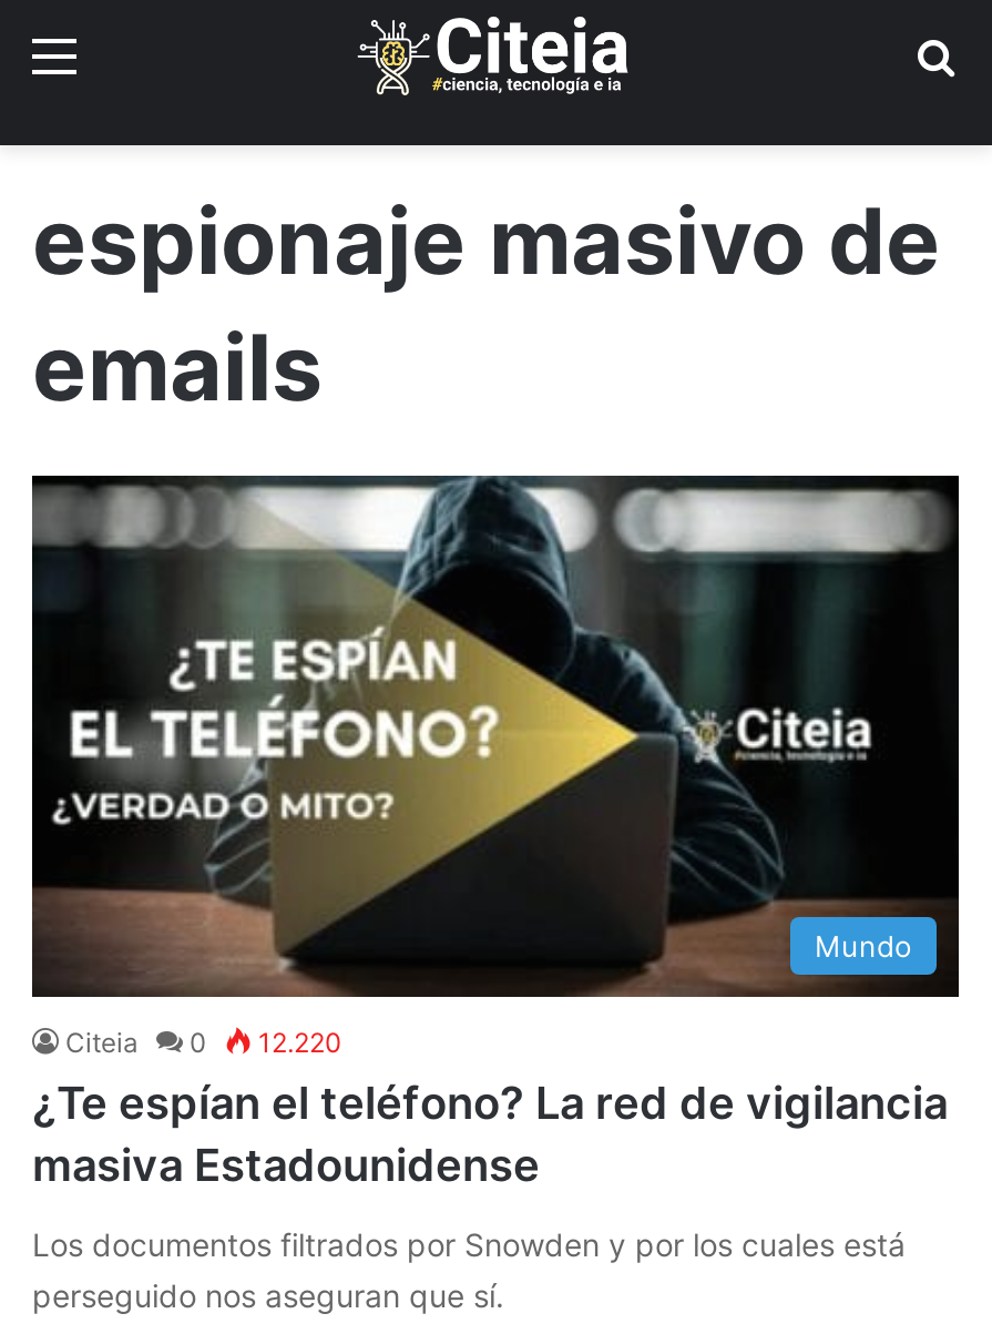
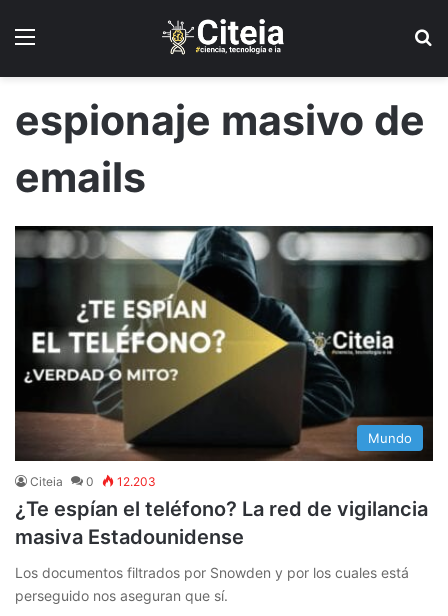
- Citeia 0 12.220
+ Citeia 0 12.203
